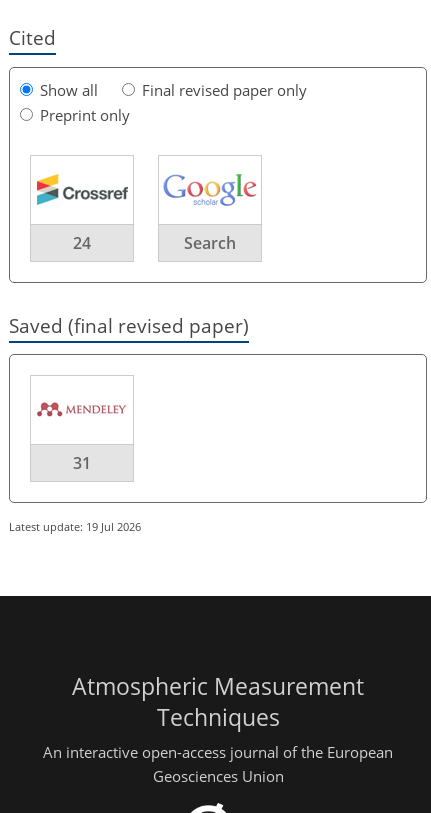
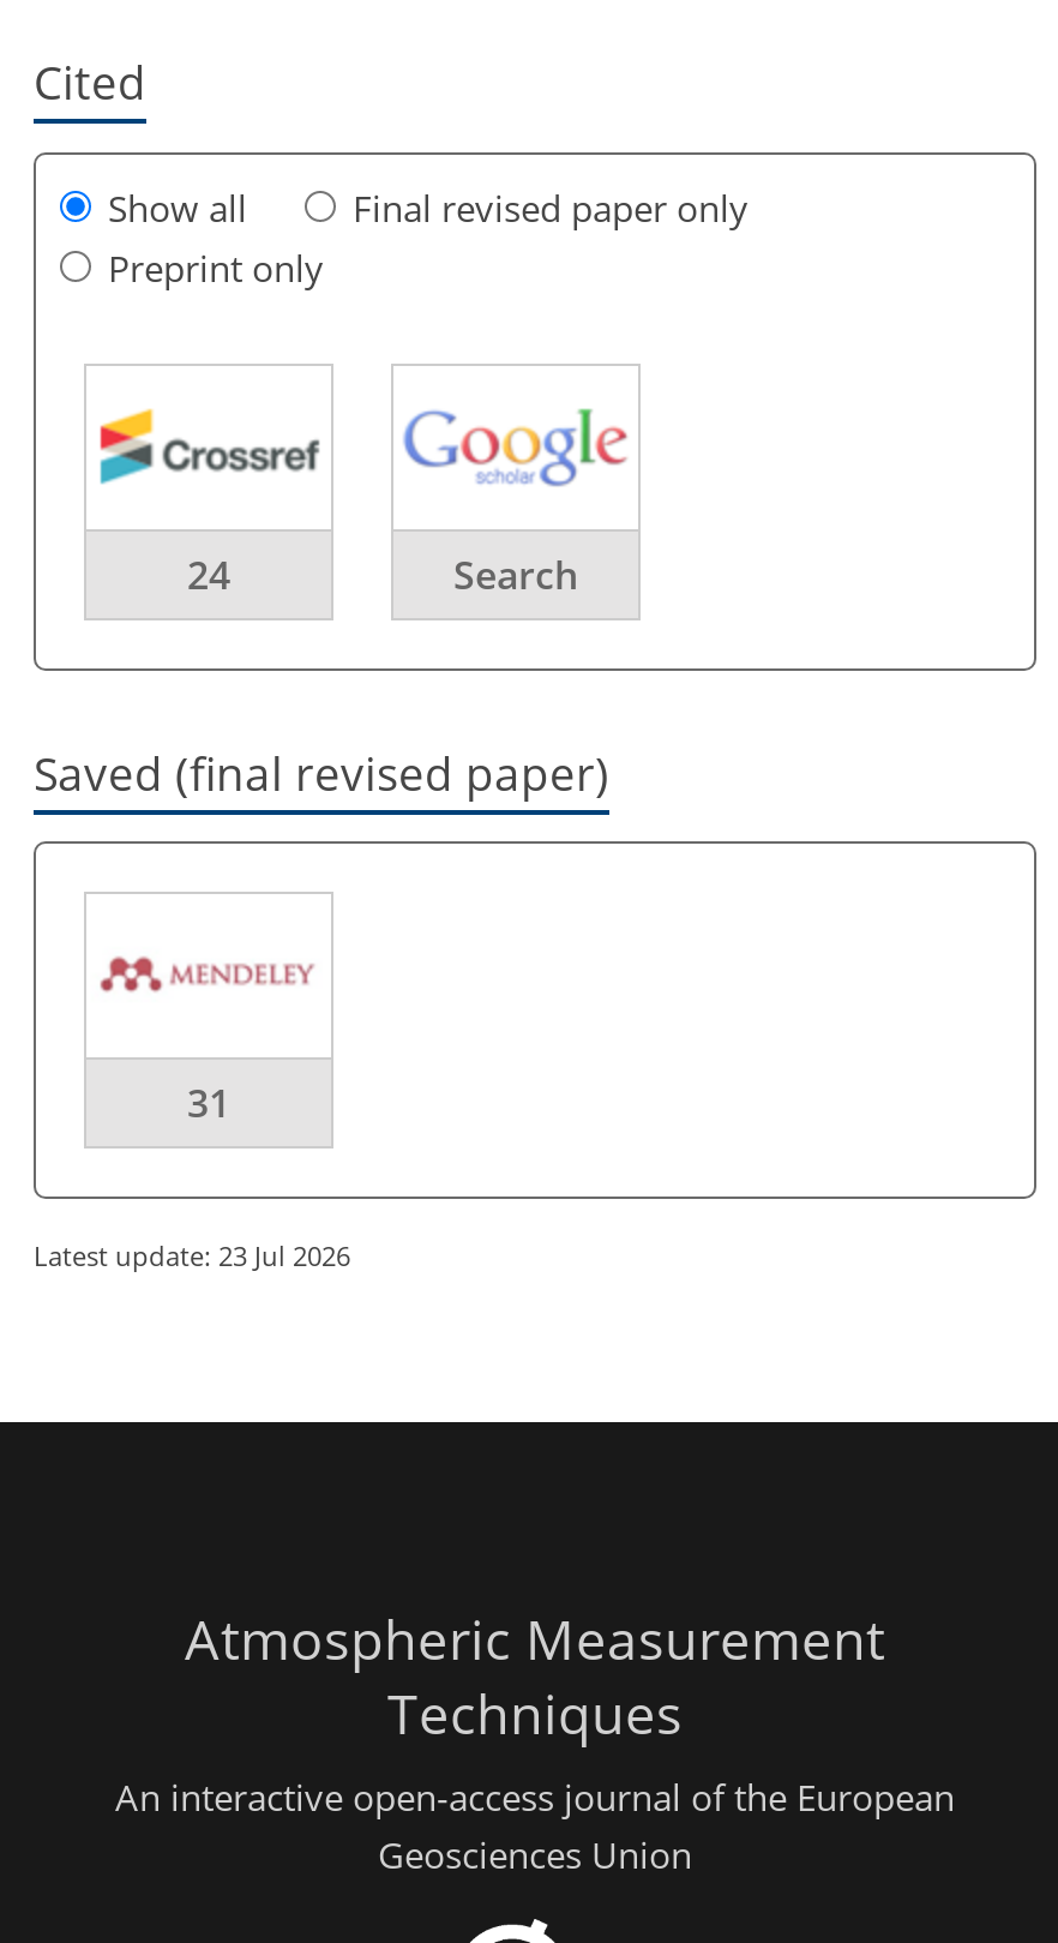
- Latest update: 19 Jul 2026
+ Latest update: 23 Jul 2026
